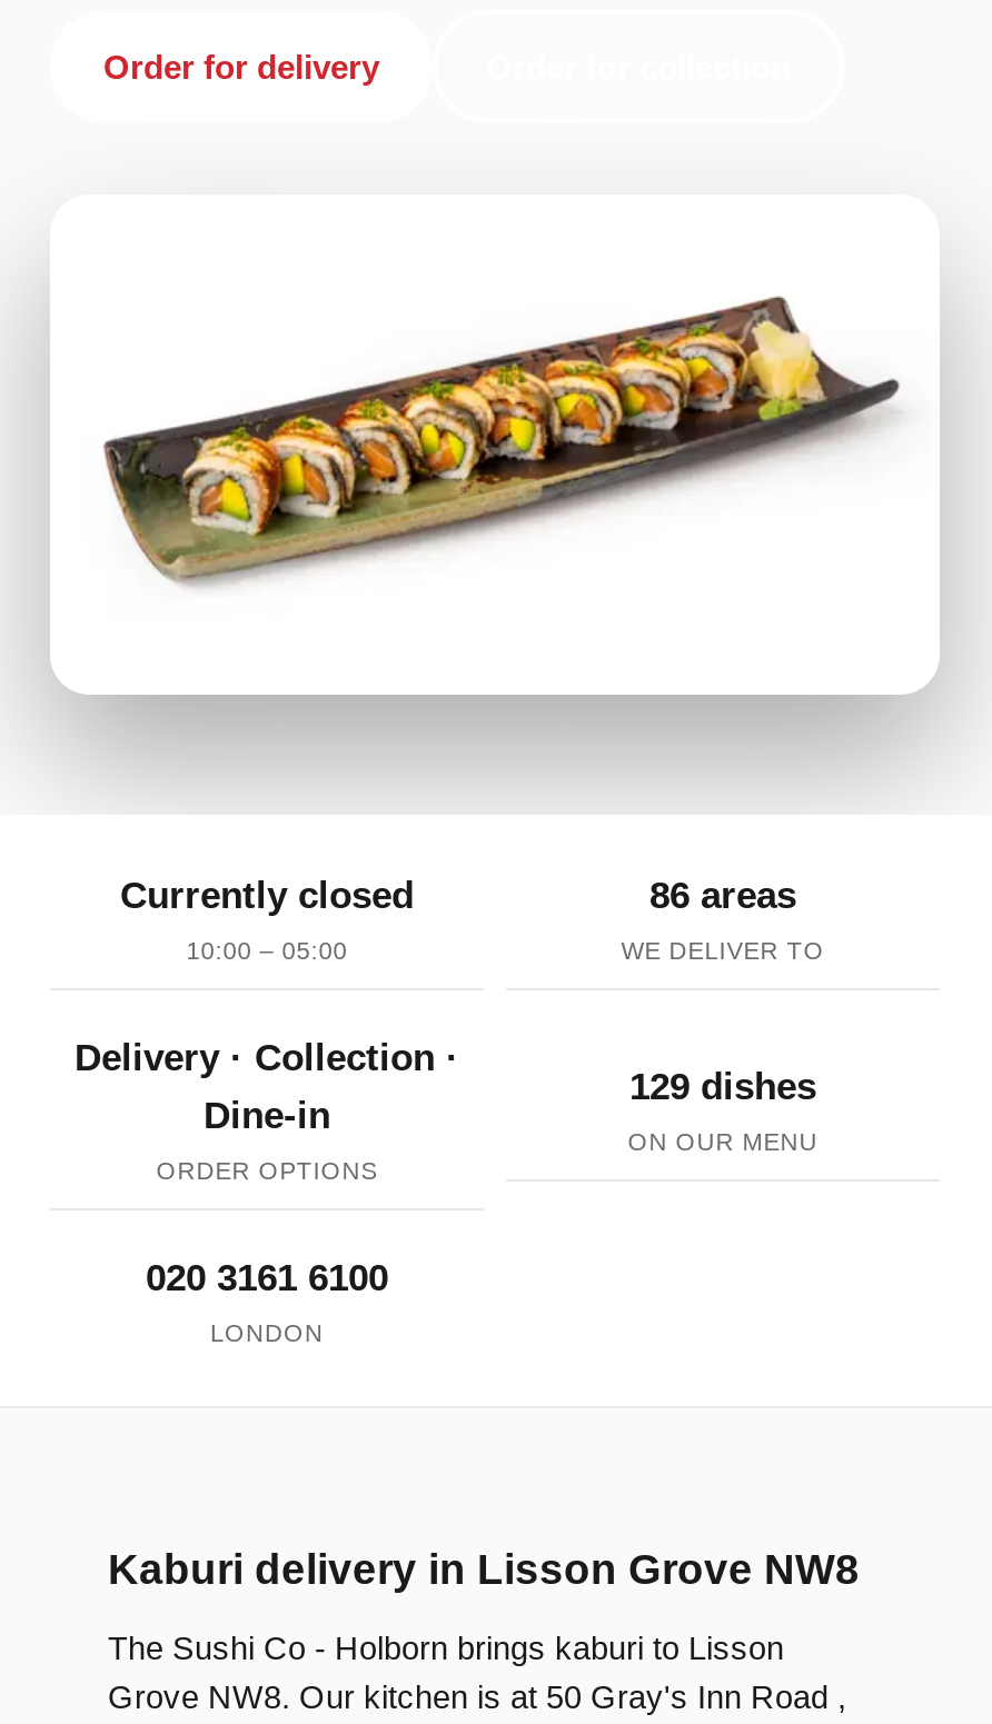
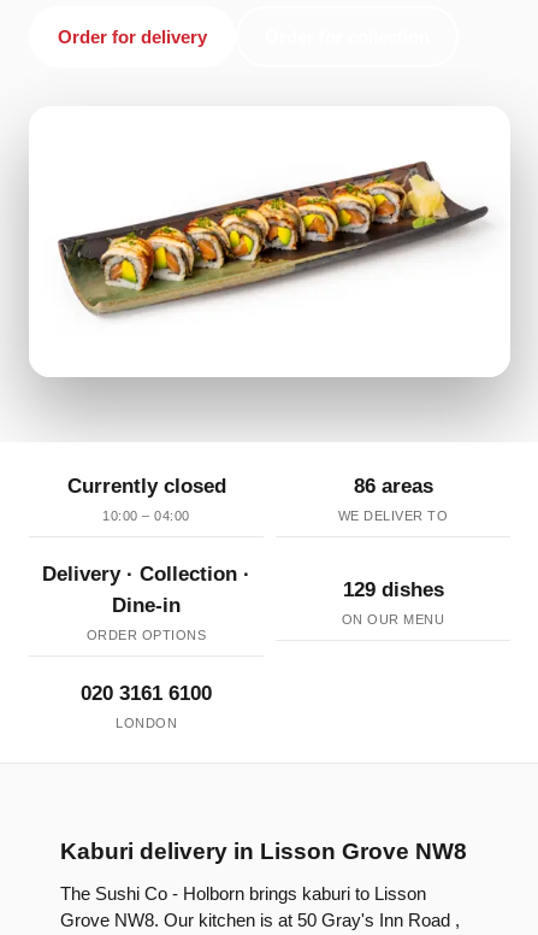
- 10:00 – 05:00
+ 10:00 – 04:00
